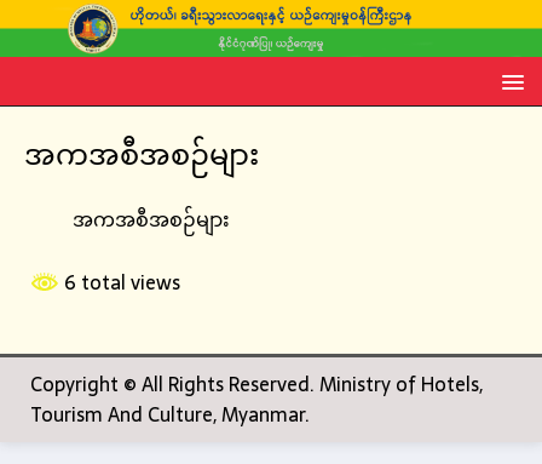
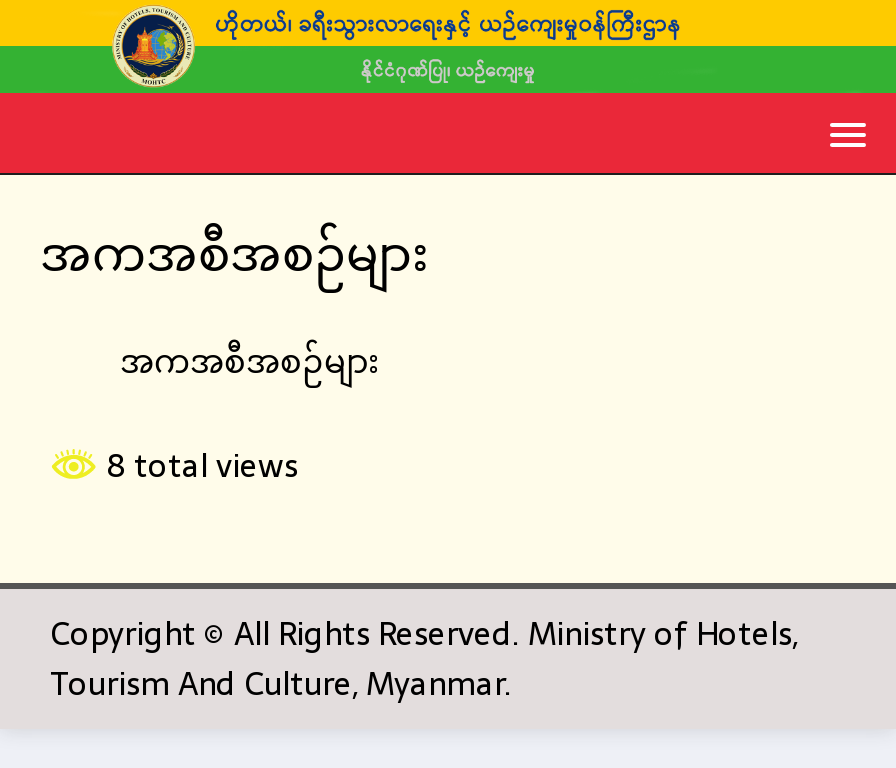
- 6 total views
+ 8 total views
